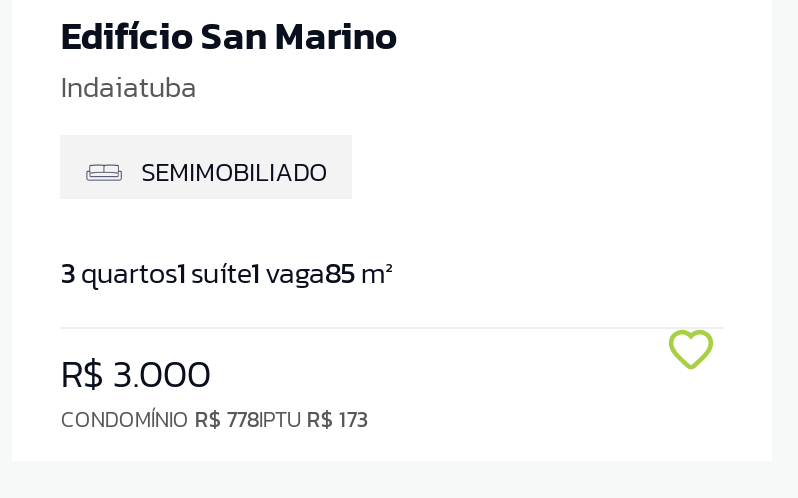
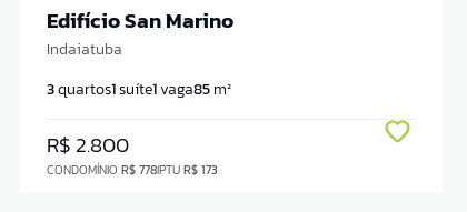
- SEMIMOBILIADO

- R$ 3.000
+ R$ 2.800
